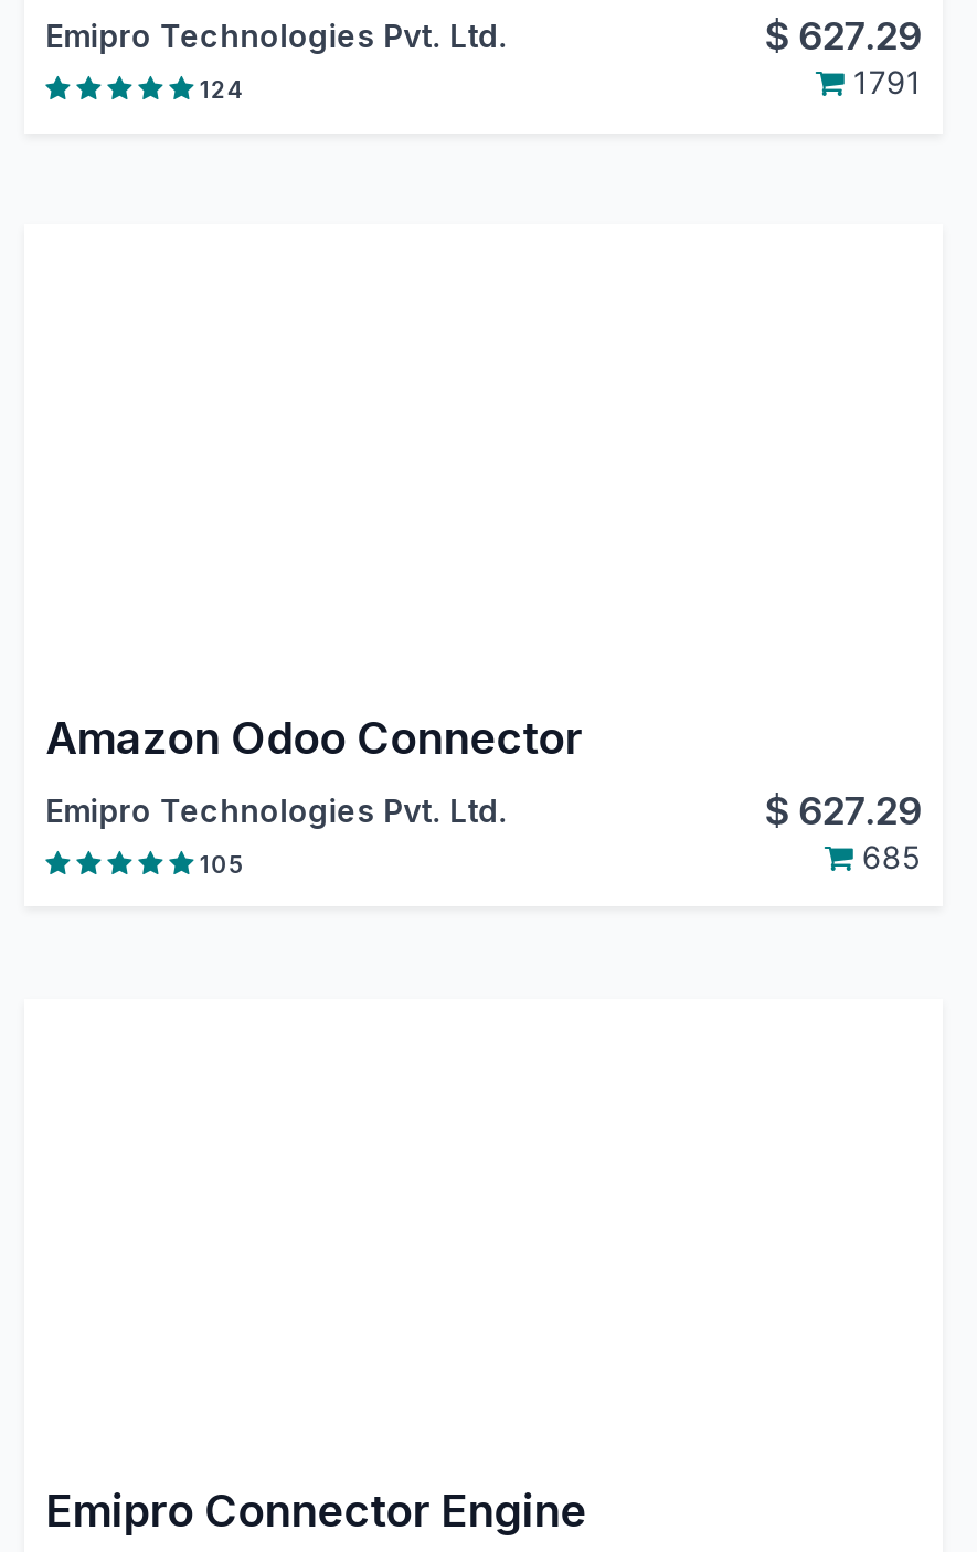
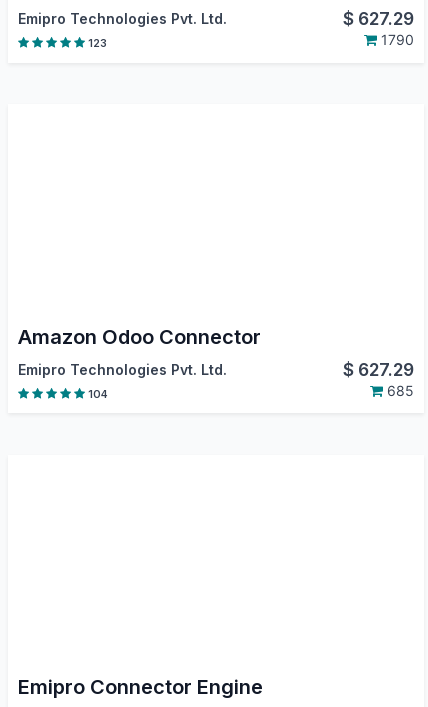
- 1791
+ 1790

- 124
+ 123

- 105
+ 104
